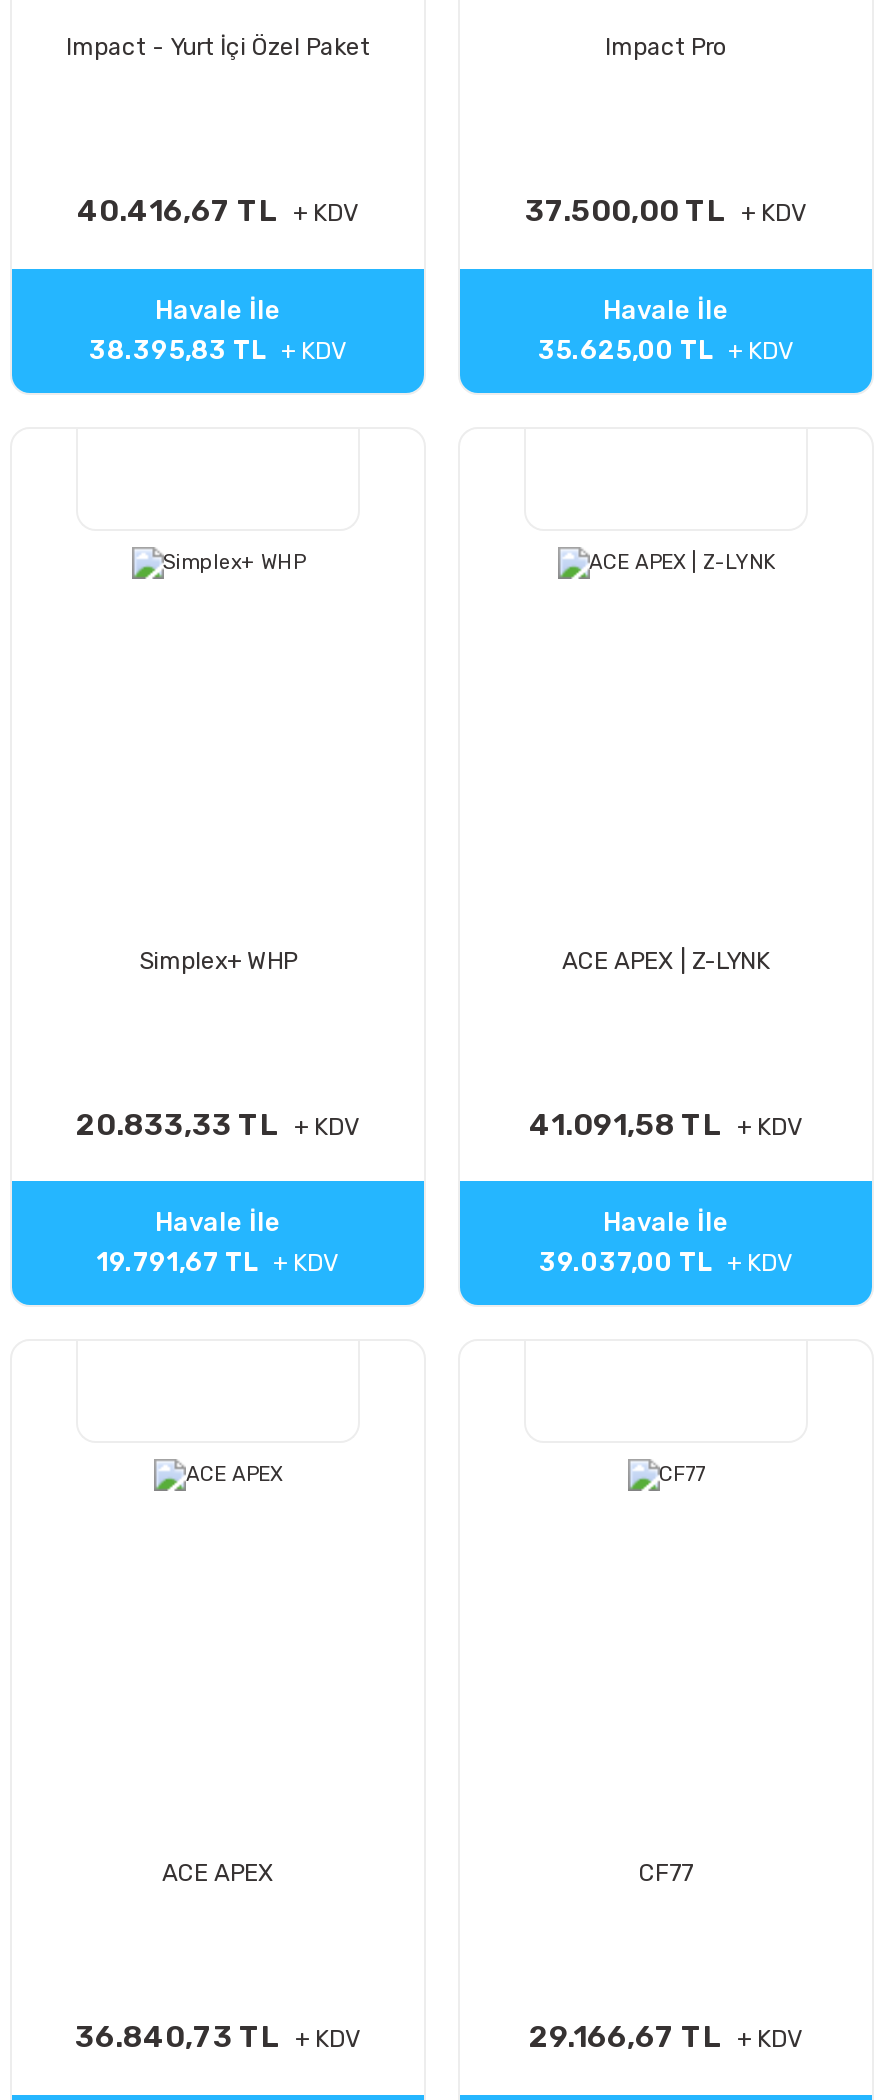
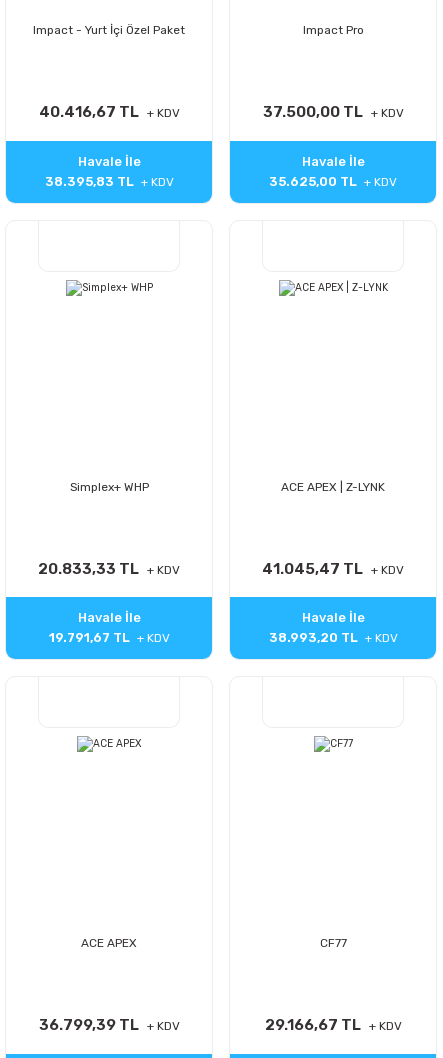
- 41.091,58 TL
+ 41.045,47 TL

- 39.037,00 TL
+ 38.993,20 TL

- 36.840,73 TL
+ 36.799,39 TL
